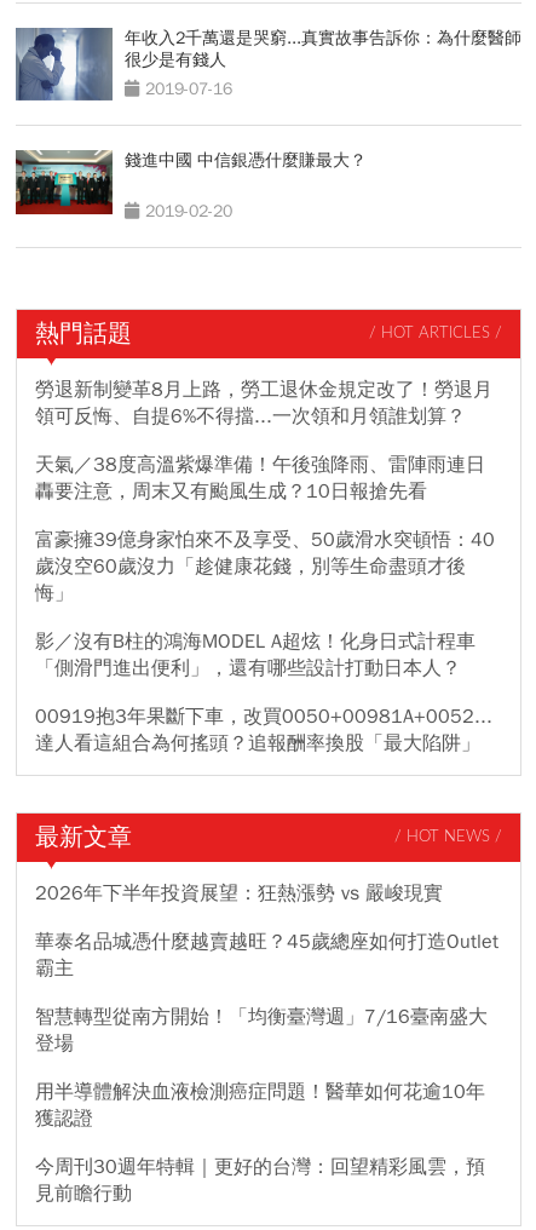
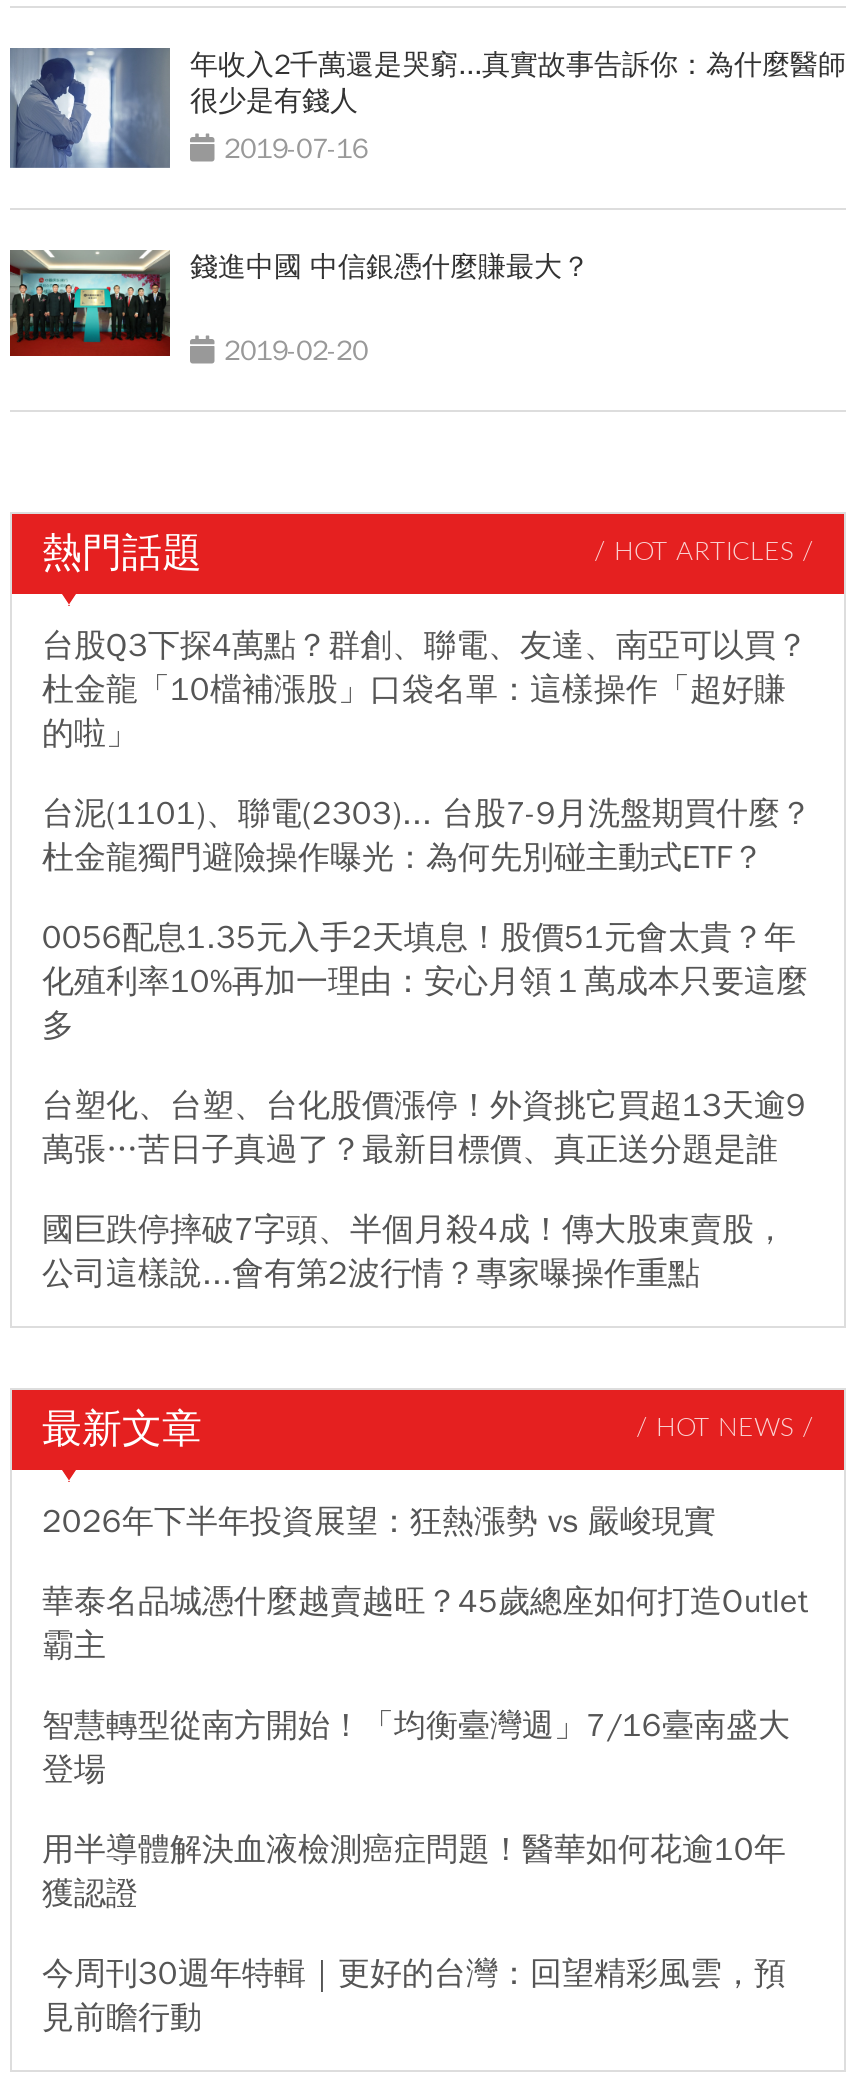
- 勞退新制變革8月上路，勞工退休金規定改了！勞退月
- 領可反悔、自提6%不得擋...一次領和月領誰划算？
+ 台股Q3下探4萬點？群創、聯電、友達、南亞可以買？
+ 杜金龍「10檔補漲股」口袋名單：這樣操作「超好賺
+ 的啦」

- 天氣／38度高溫紫爆準備！午後強降雨、雷陣雨連日
- 轟要注意，周末又有颱風生成？10日報搶先看
+ 台泥(1101)、聯電(2303)... 台股7-9月洗盤期買什麼？
+ 杜金龍獨門避險操作曝光：為何先別碰主動式ETF？

- 富豪擁39億身家怕來不及享受、50歲滑水突頓悟：40
- 歲沒空60歲沒力「趁健康花錢，別等生命盡頭才後
- 悔」
+ 0056配息1.35元入手2天填息！股價51元會太貴？年
+ 化殖利率10%再加一理由：安心月領１萬成本只要這麼
+ 多

- 影／沒有B柱的鴻海MODEL A超炫！化身日式計程車
- 「側滑門進出便利」，還有哪些設計打動日本人？
+ 台塑化、台塑、台化股價漲停！外資挑它買超13天逾9
+ 萬張…苦日子真過了？最新目標價、真正送分題是誰

- 00919抱3年果斷下車，改買0050+00981A+0052...
- 達人看這組合為何搖頭？追報酬率換股「最大陷阱」
+ 國巨跌停摔破7字頭、半個月殺4成！傳大股東賣股，
+ 公司這樣說...會有第2波行情？專家曝操作重點
